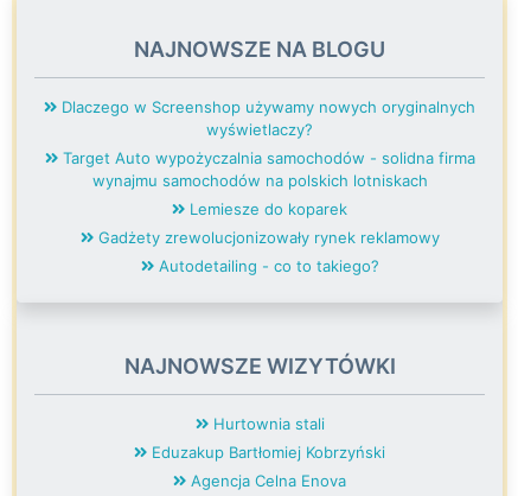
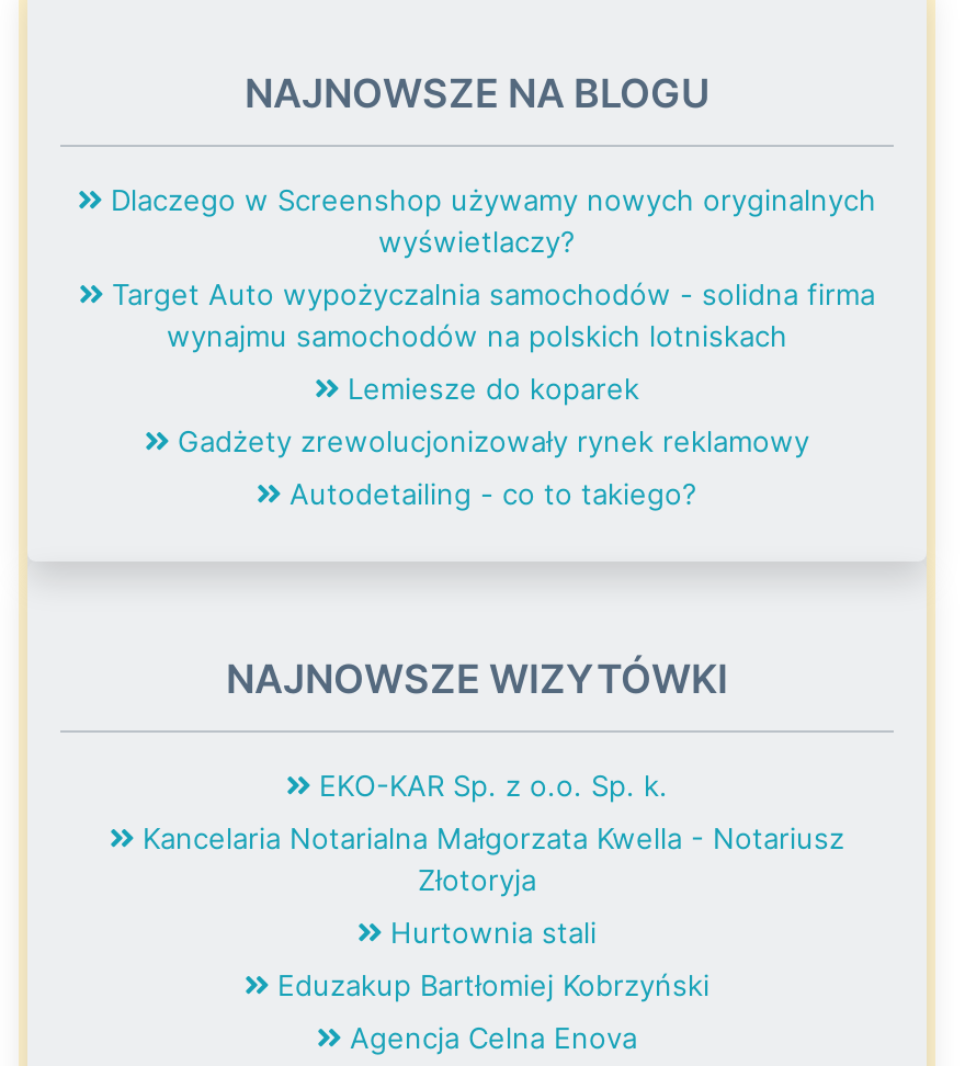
+ EKO-KAR Sp. z o.o. Sp. k.
+ Kancelaria Notarialna Małgorzata Kwella - Notariusz
+ Złotoryja
